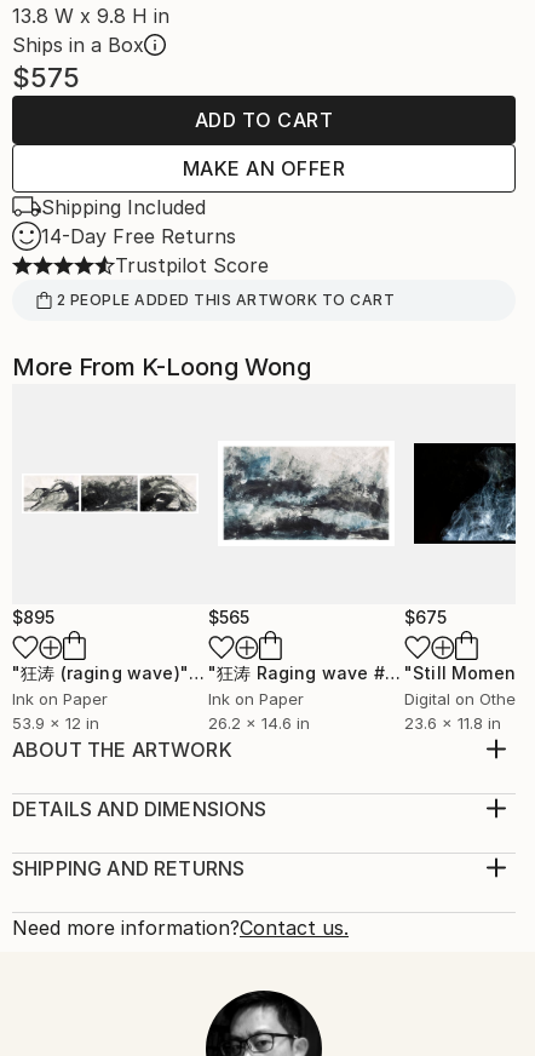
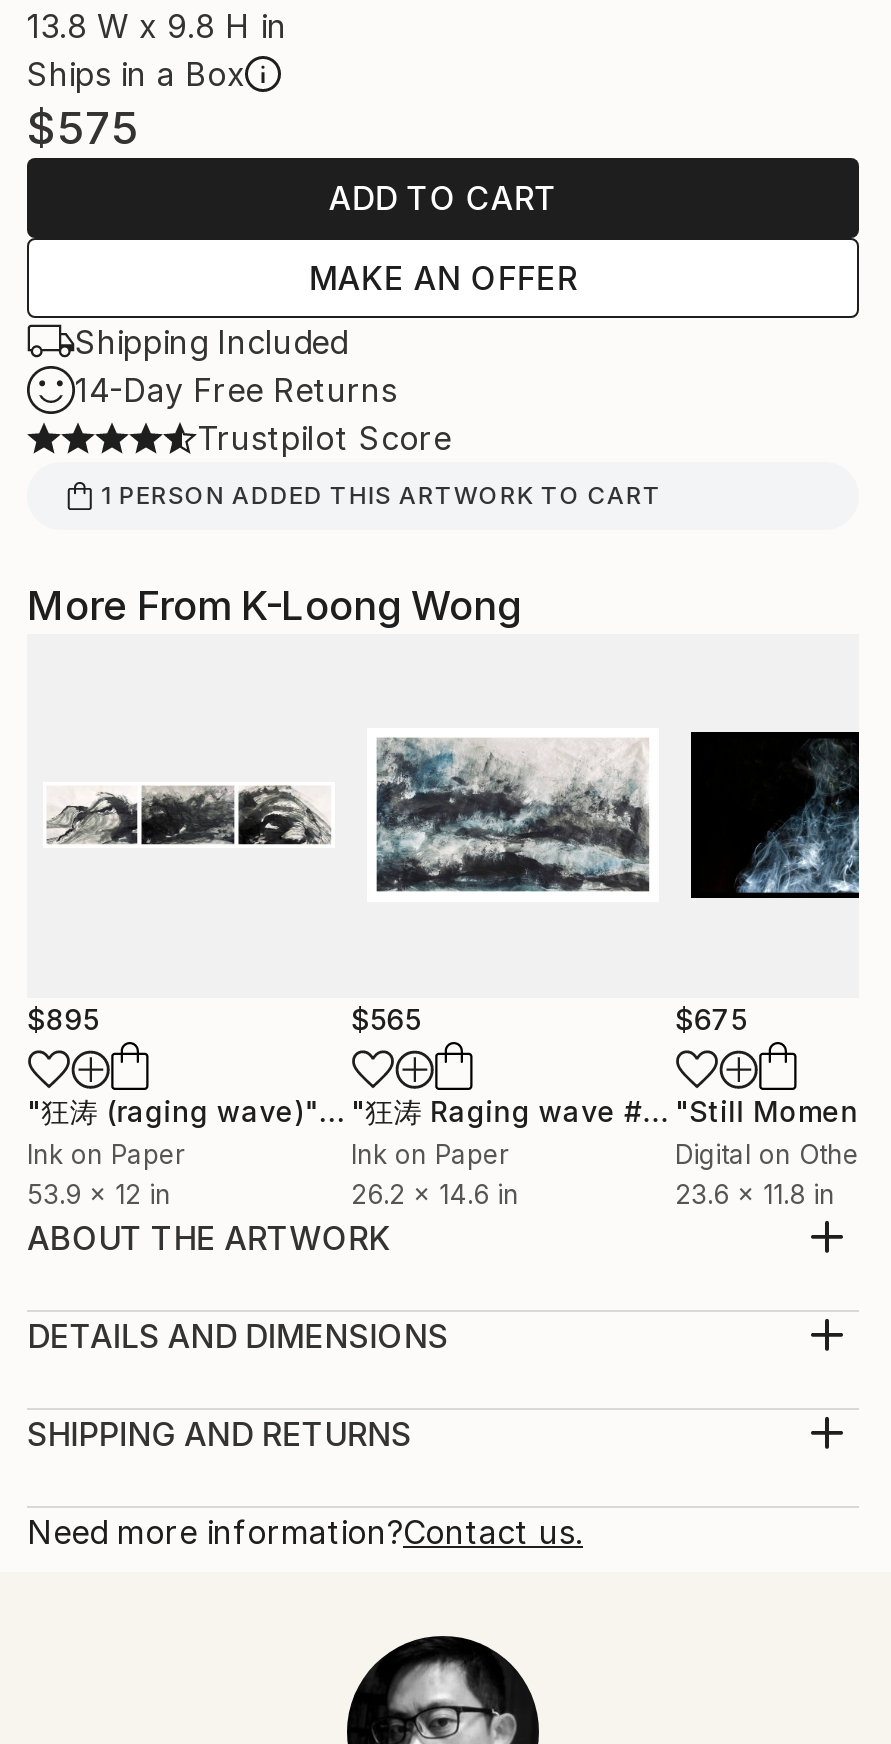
- 2 PEOPLE ADDED THIS ARTWORK TO CART
+ 1 PERSON ADDED THIS ARTWORK TO CART
